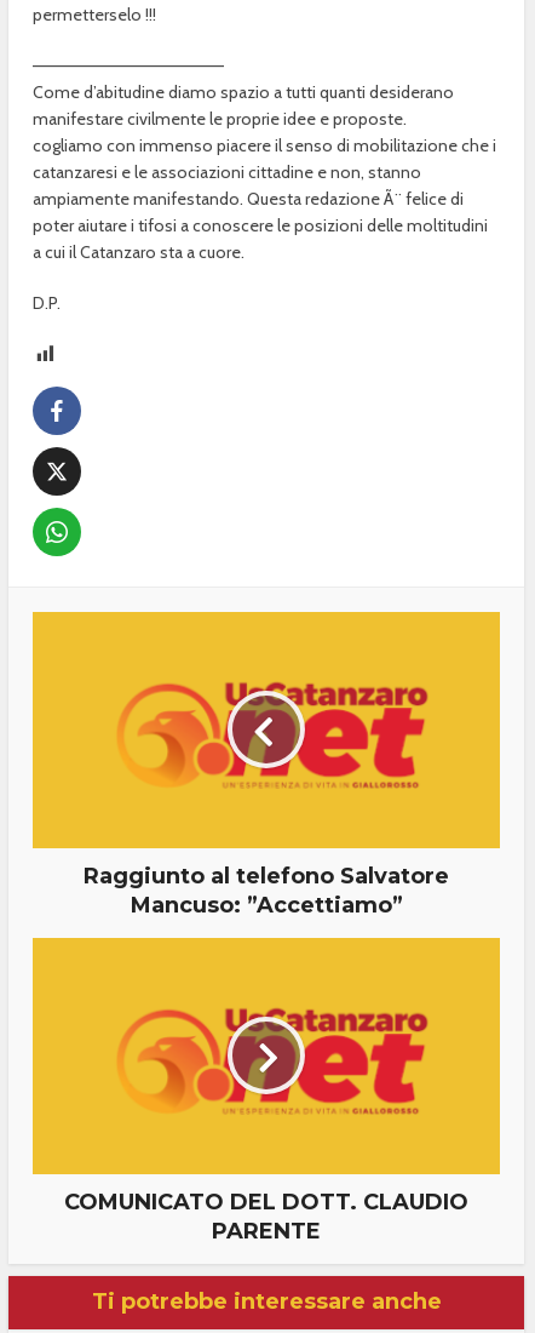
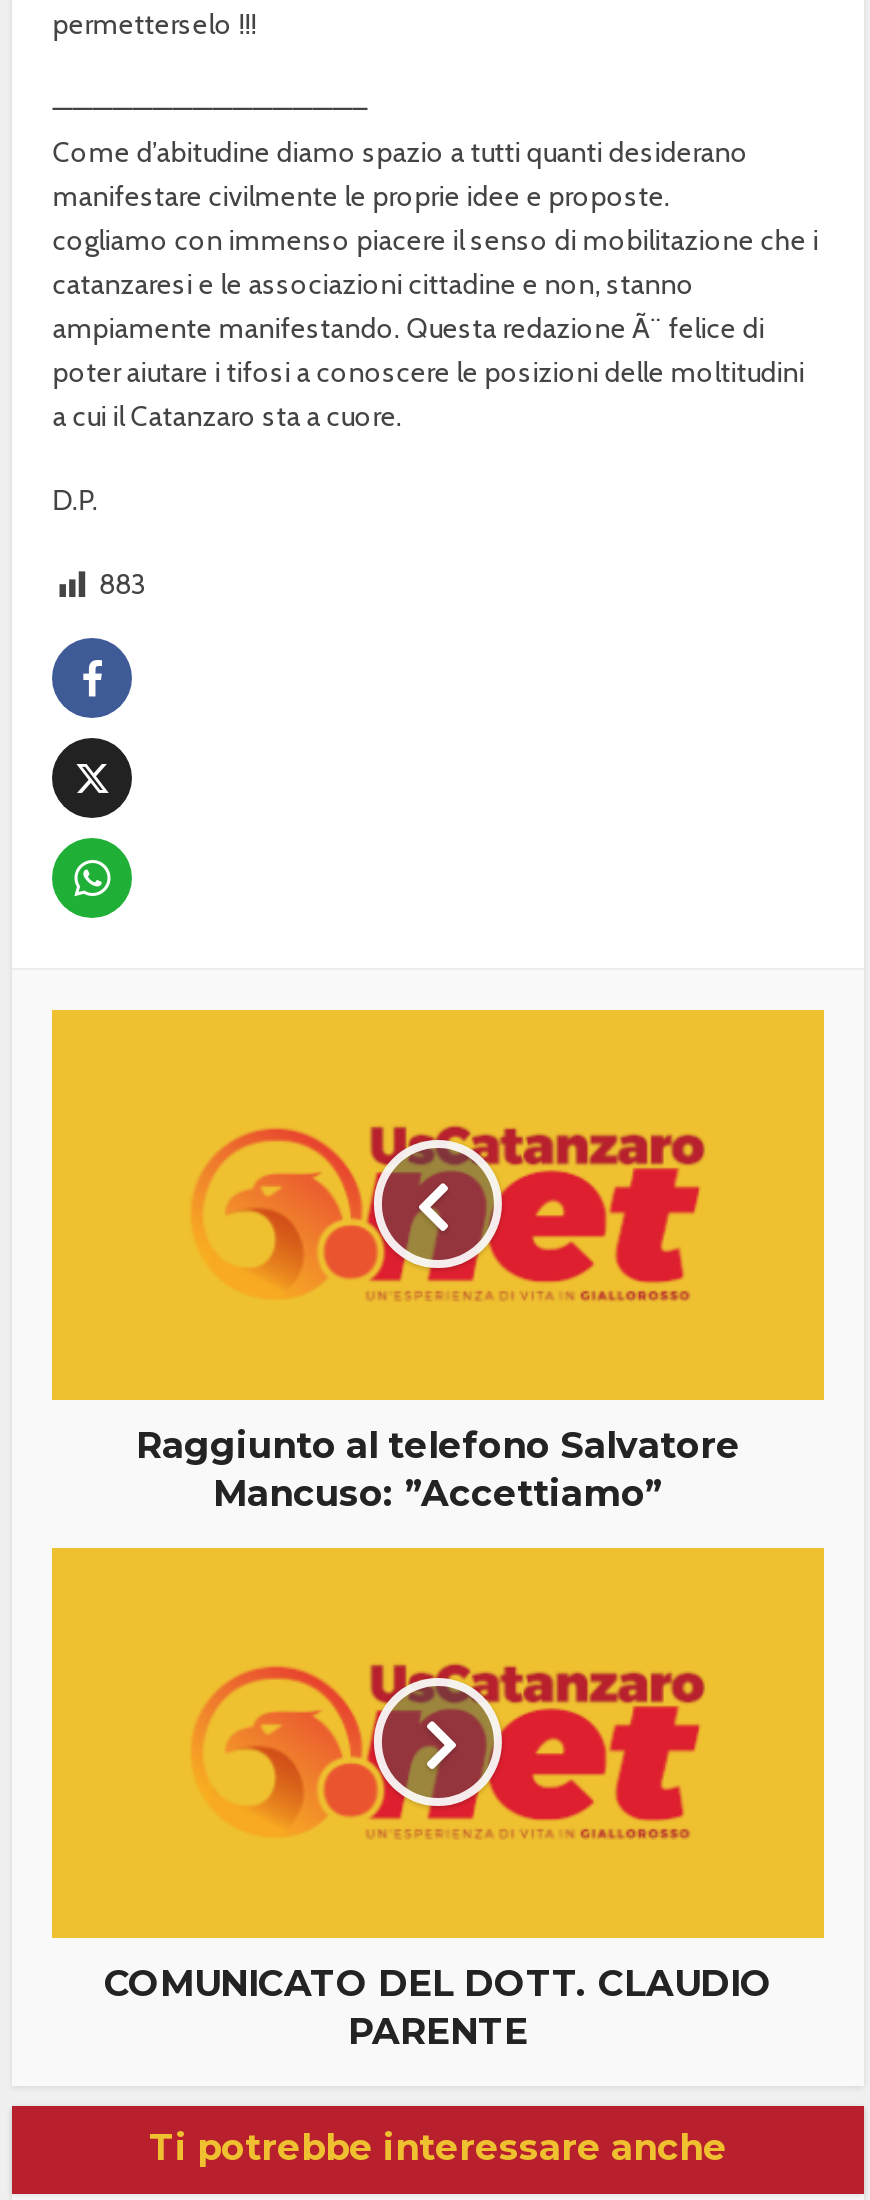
+ 883
